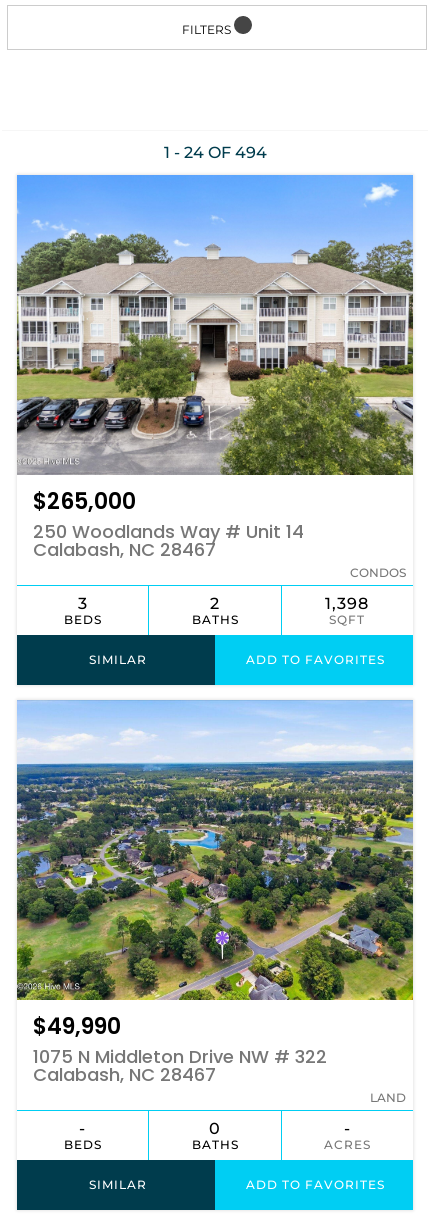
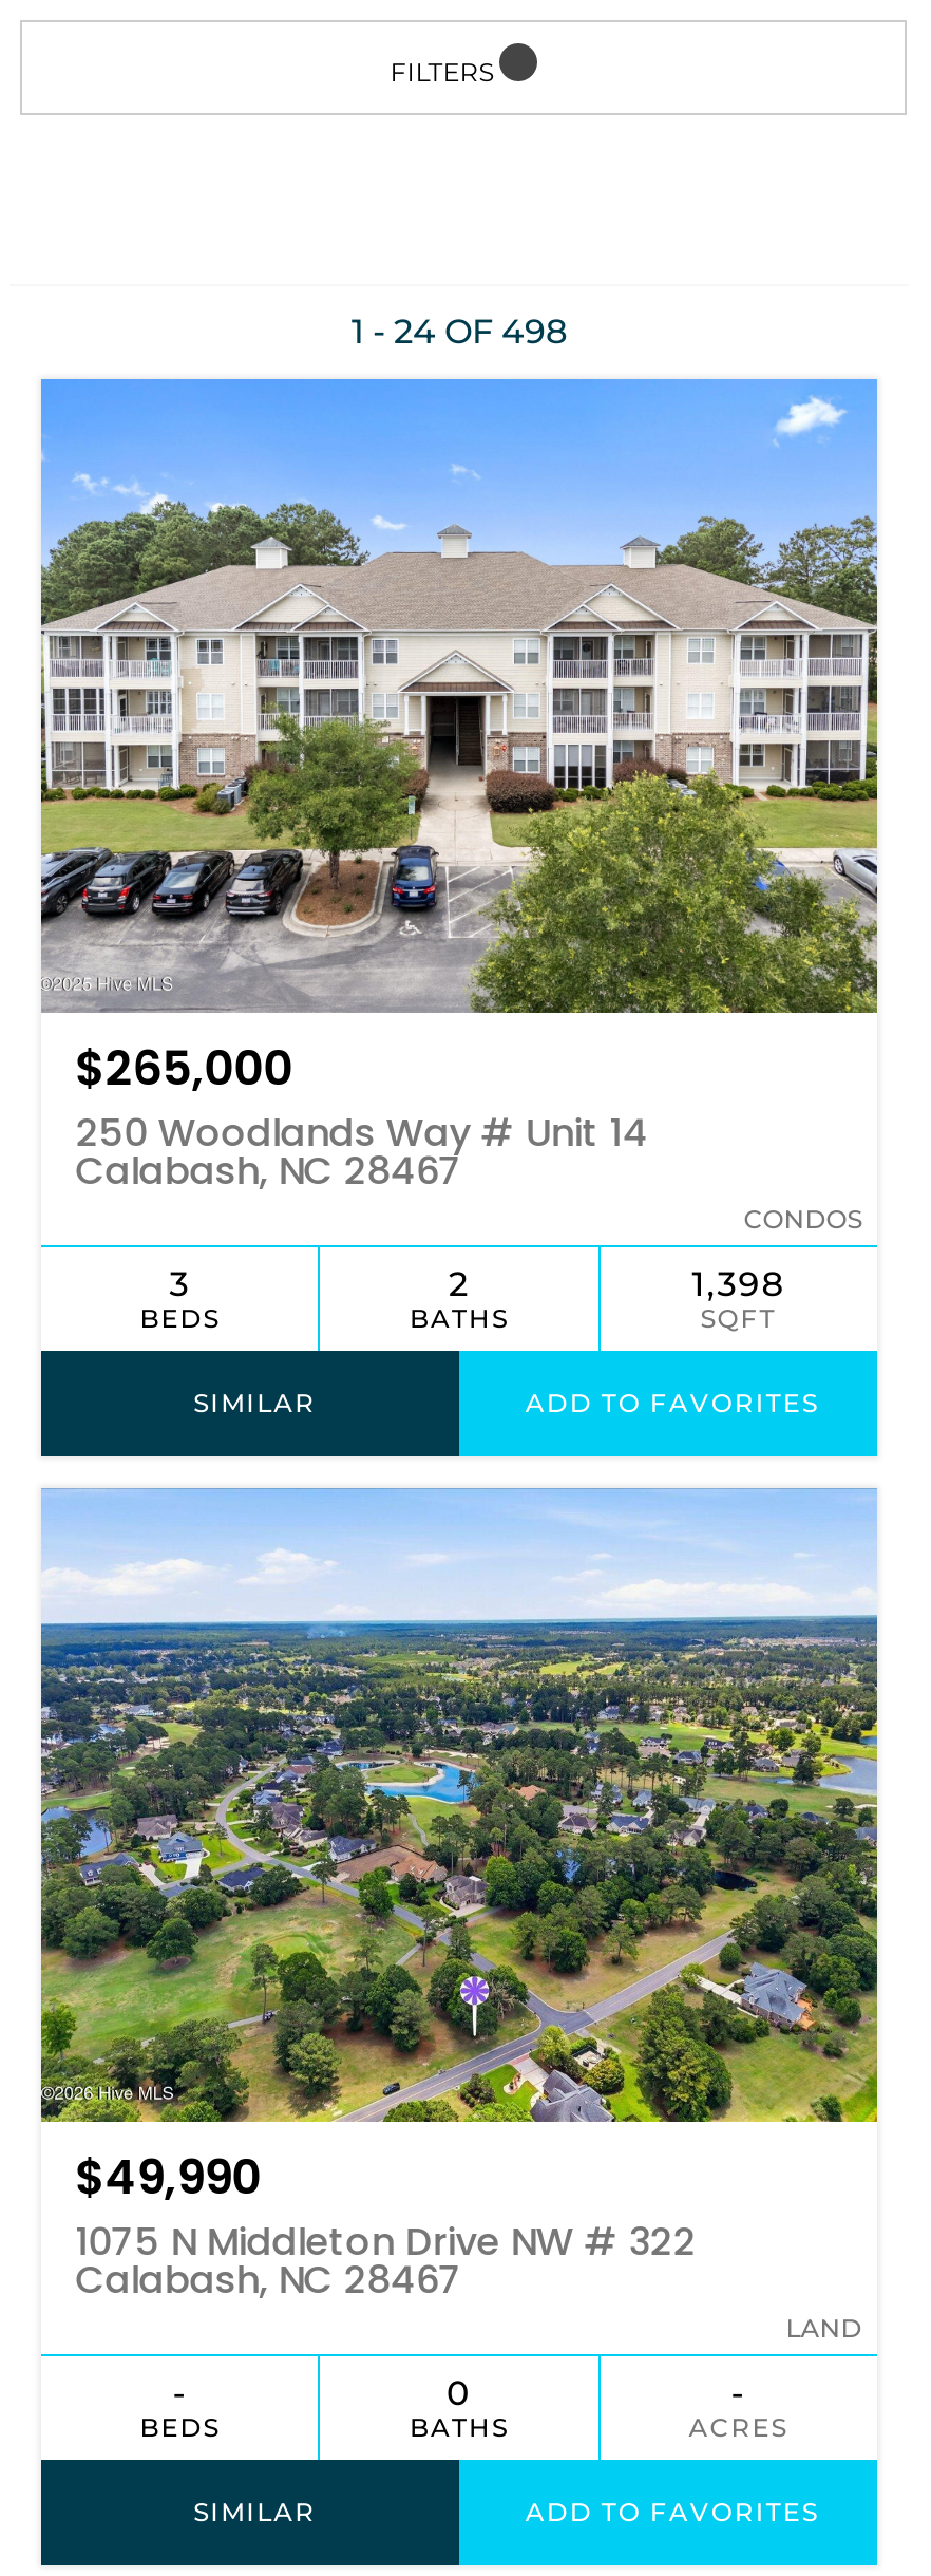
- 1 - 24 OF 494
+ 1 - 24 OF 498
